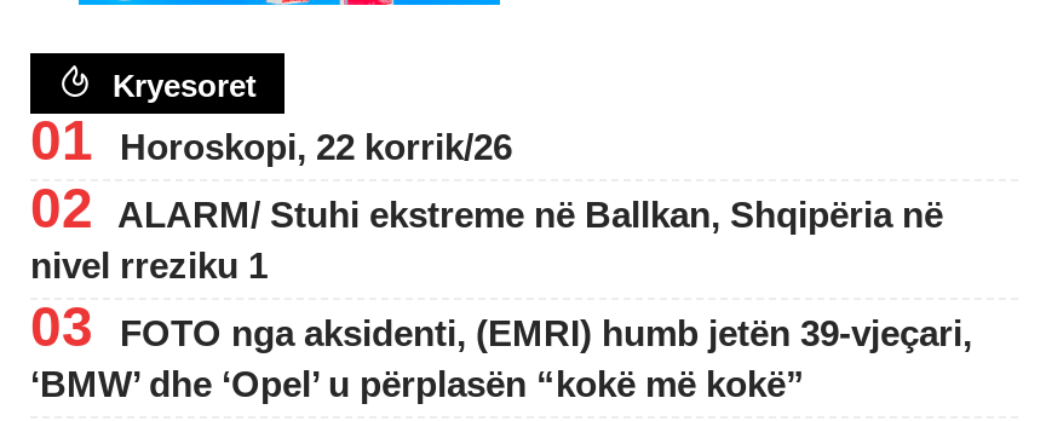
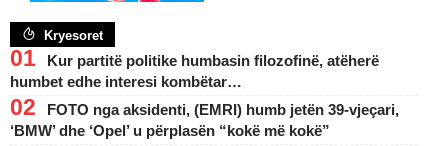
- Horoskopi, 22 korrik/26
- ALARM/ Stuhi ekstreme në Ballkan, Shqipëria në
- nivel rreziku 1
+ Kur partitë politike humbasin filozofinë, atëherë
+ humbet edhe interesi kombëtar…
